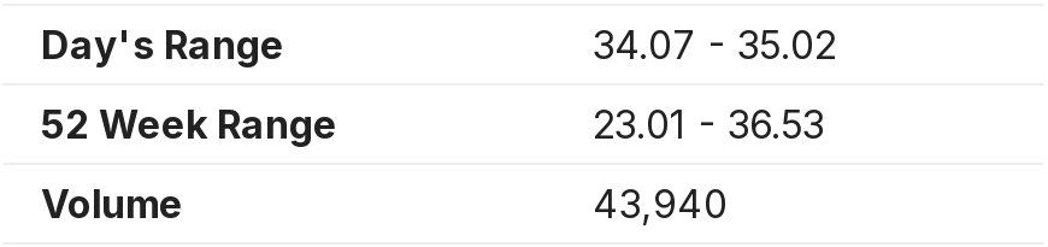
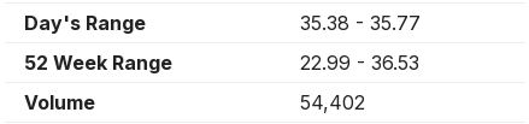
- 34.07 - 35.02
+ 35.38 - 35.77

- 23.01 - 36.53
+ 22.99 - 36.53

- 43,940
+ 54,402
